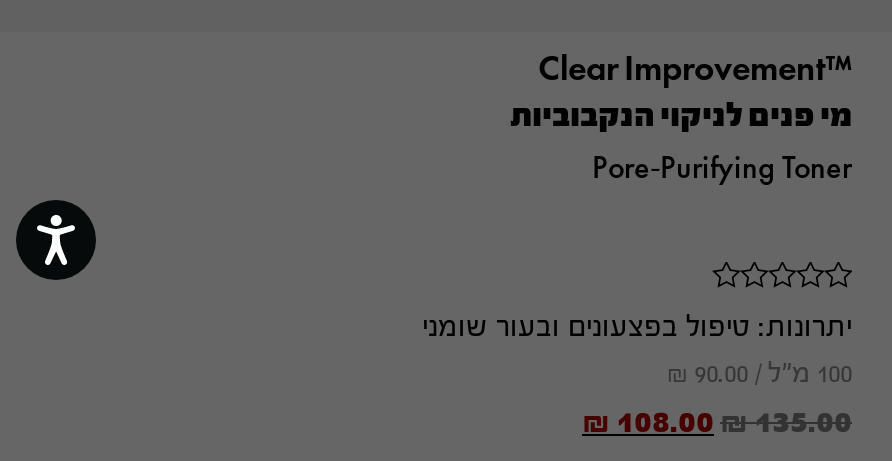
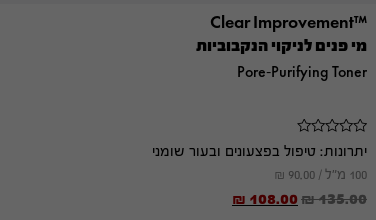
- [image]
